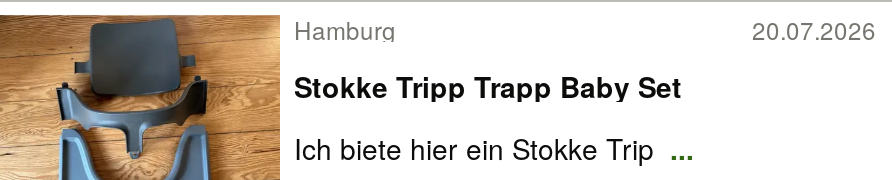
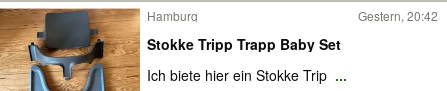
- 20.07.2026
+ Gestern, 20:42
